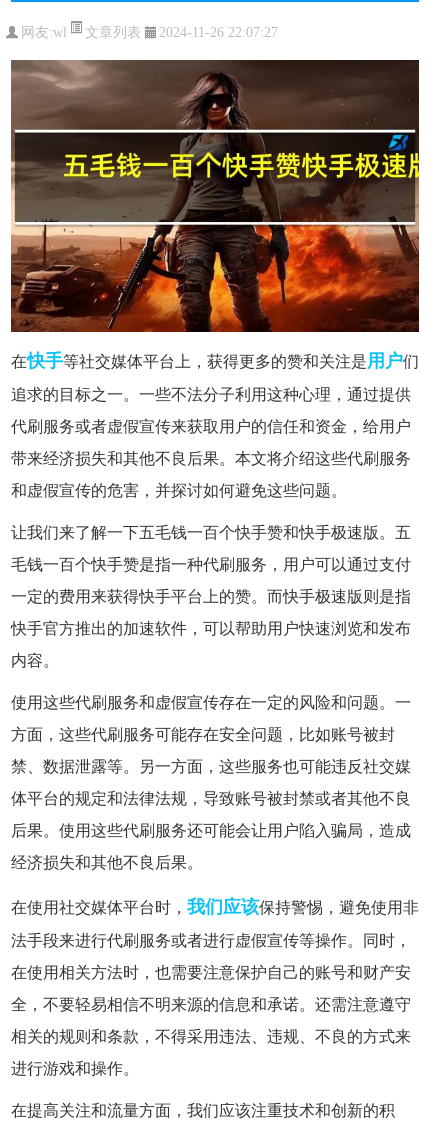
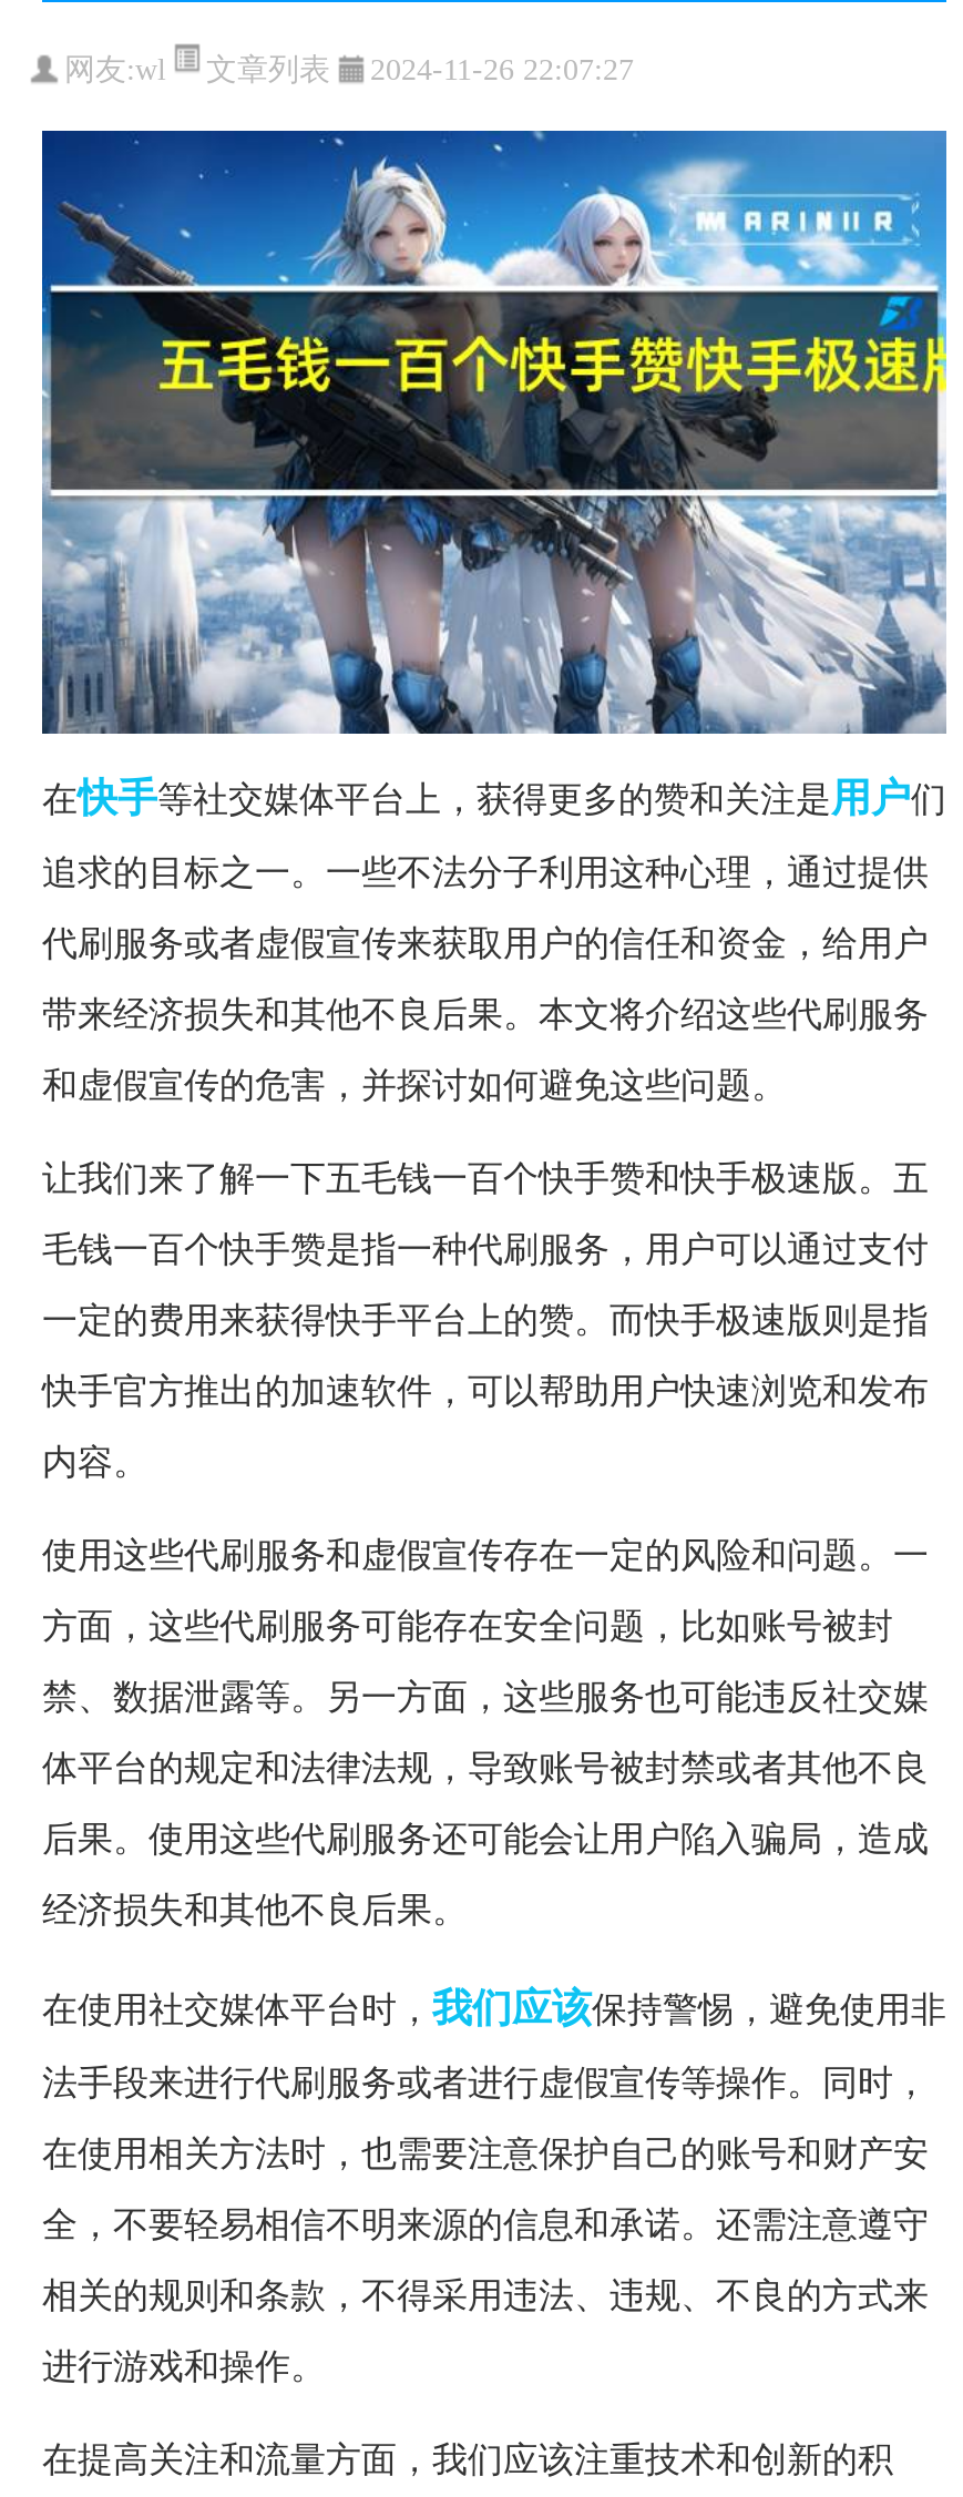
- [image]
+ [image]
